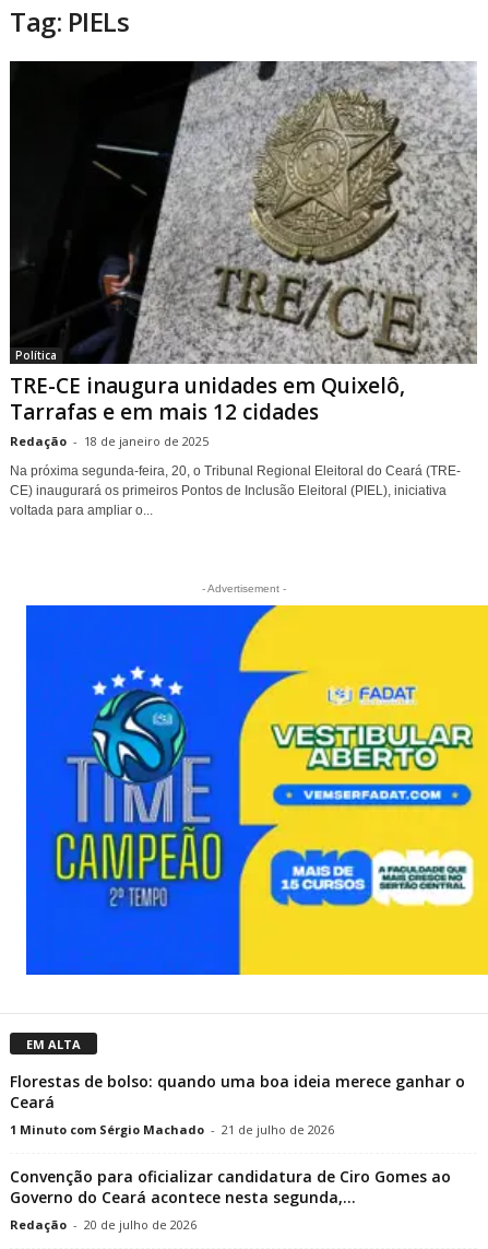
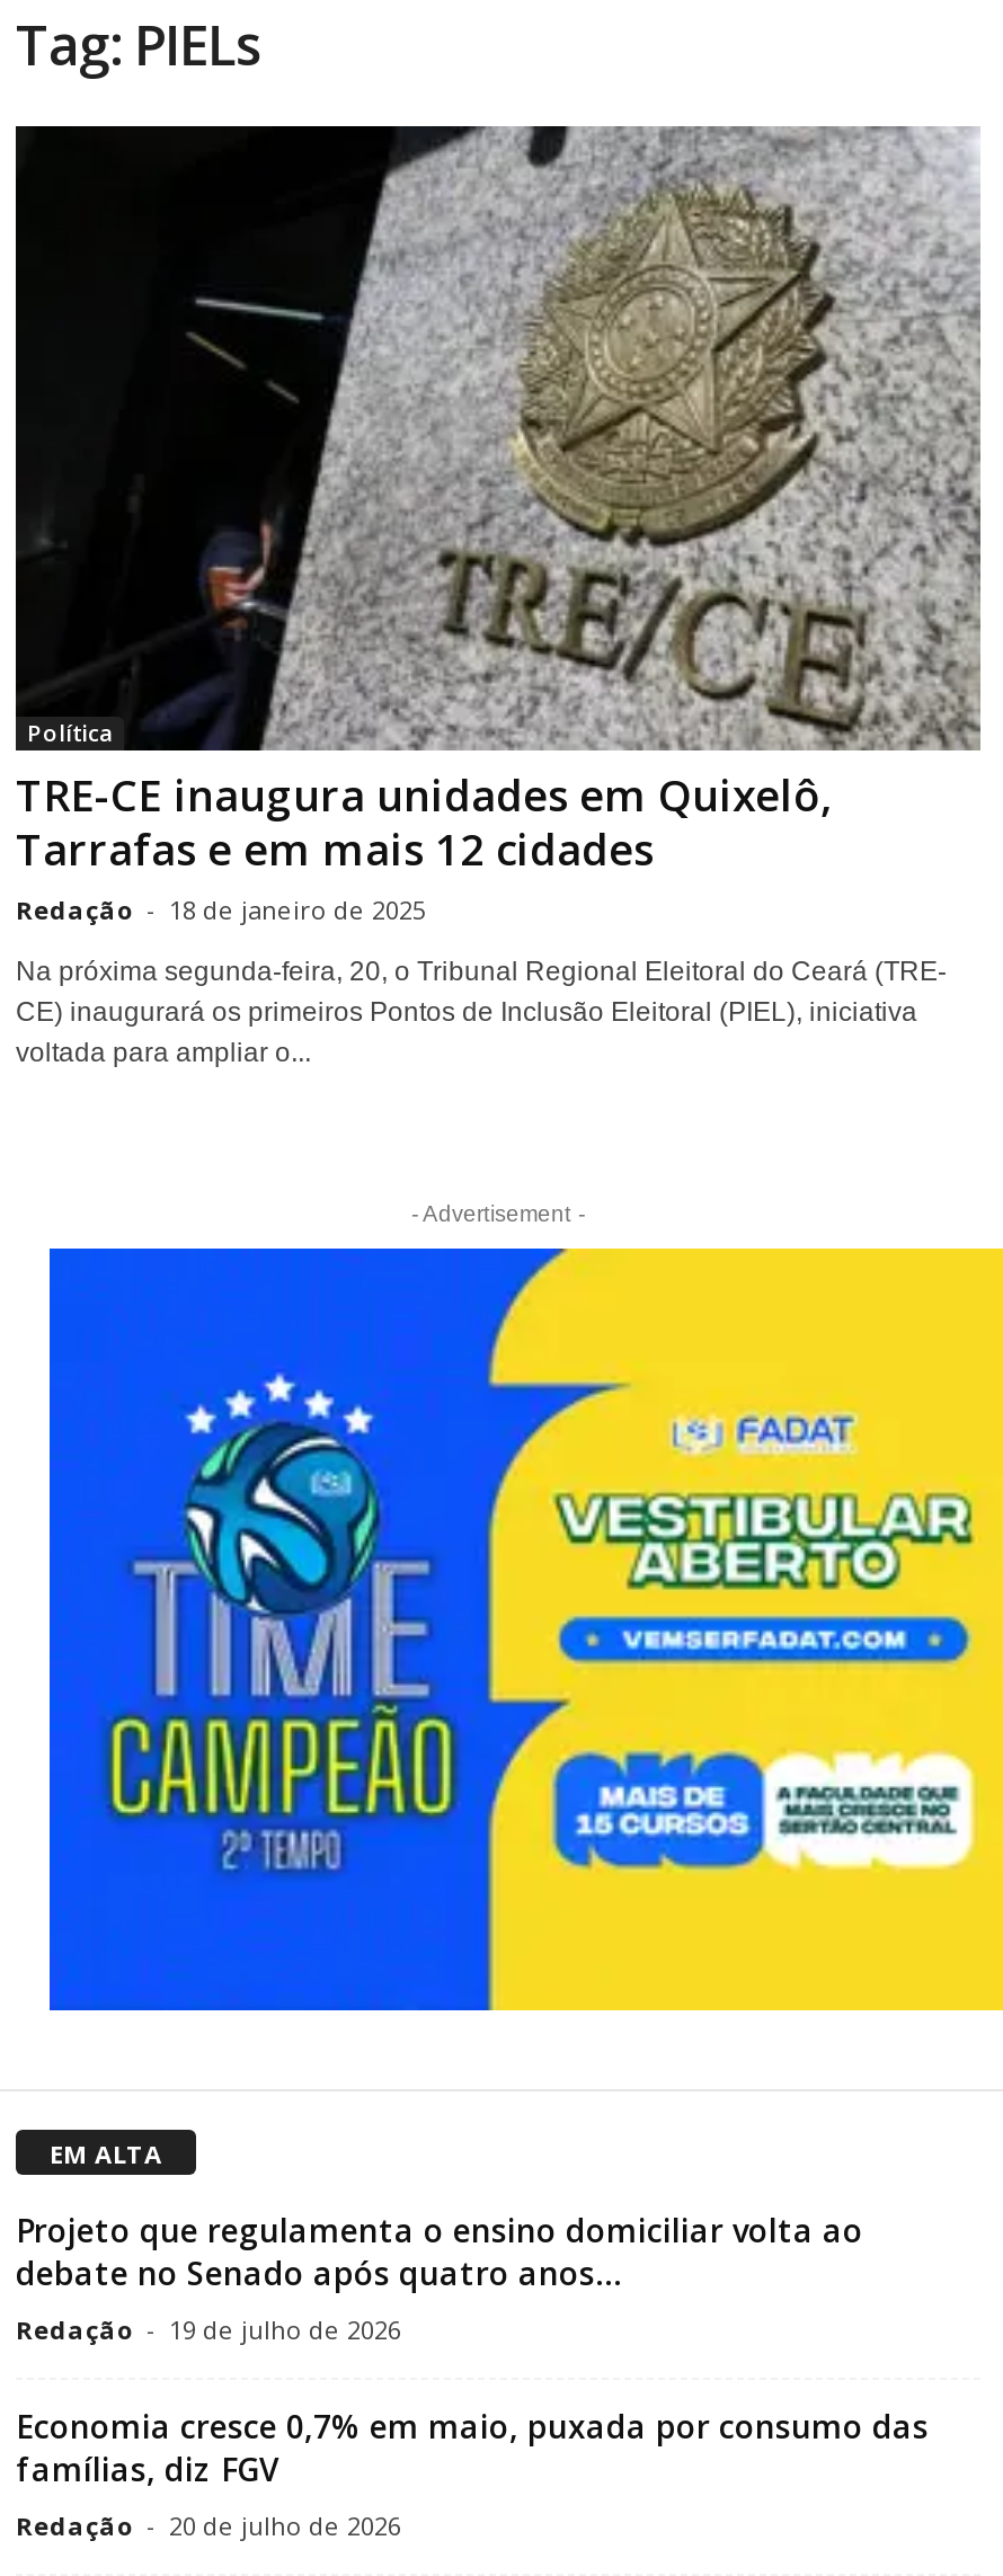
- Florestas de bolso: quando uma boa ideia merece ganhar o
- Ceará
- 1 Minuto com Sérgio Machado - 21 de julho de 2026
+ Projeto que regulamenta o ensino domiciliar volta ao
+ debate no Senado após quatro anos...
+ Redação - 19 de julho de 2026

- Convenção para oficializar candidatura de Ciro Gomes ao
- Governo do Ceará acontece nesta segunda,...
+ Economia cresce 0,7% em maio, puxada por consumo das
+ famílias, diz FGV
